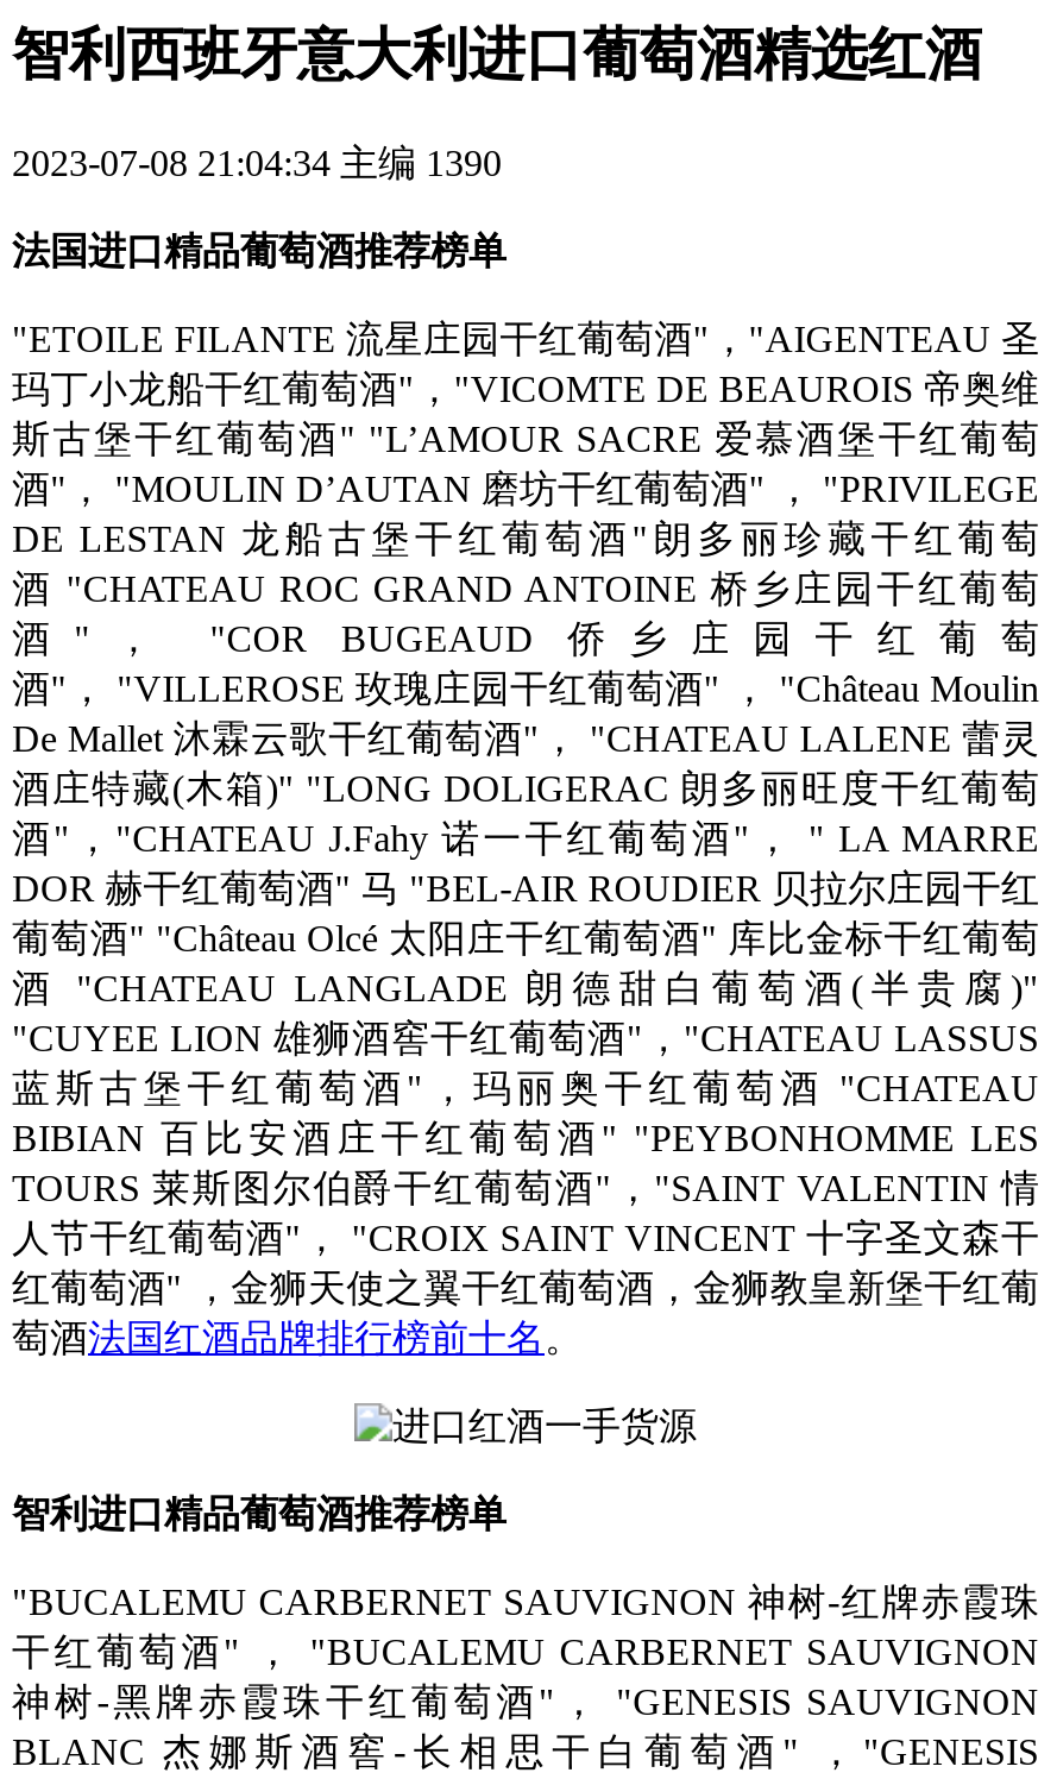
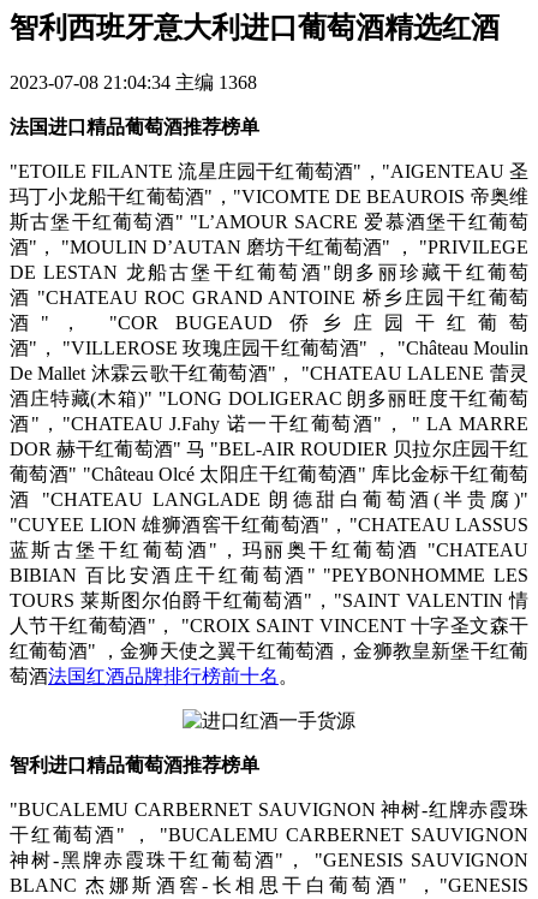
- 2023-07-08 21:04:34 主编 1390
+ 2023-07-08 21:04:34 主编 1368
